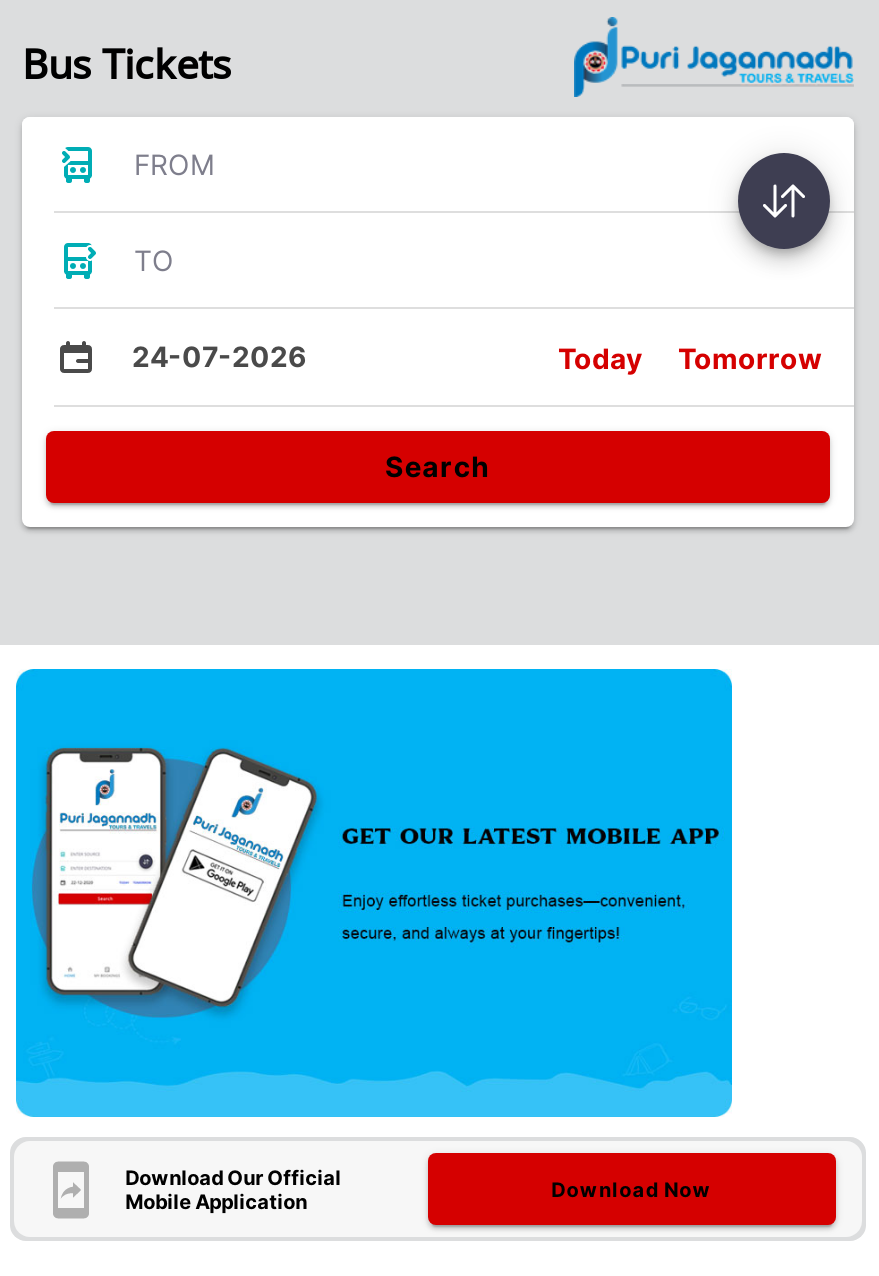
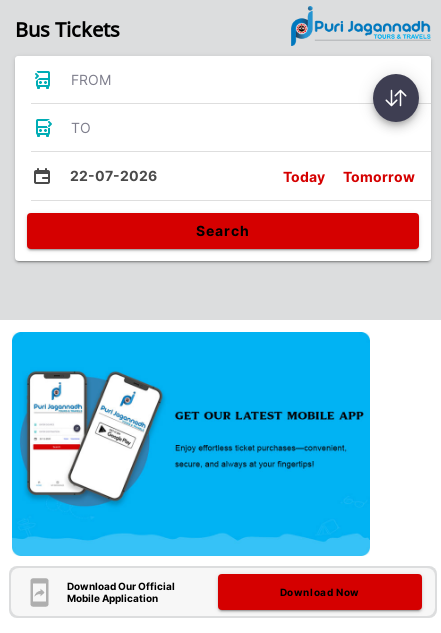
- 24-07-2026
+ 22-07-2026
